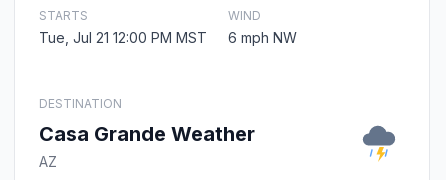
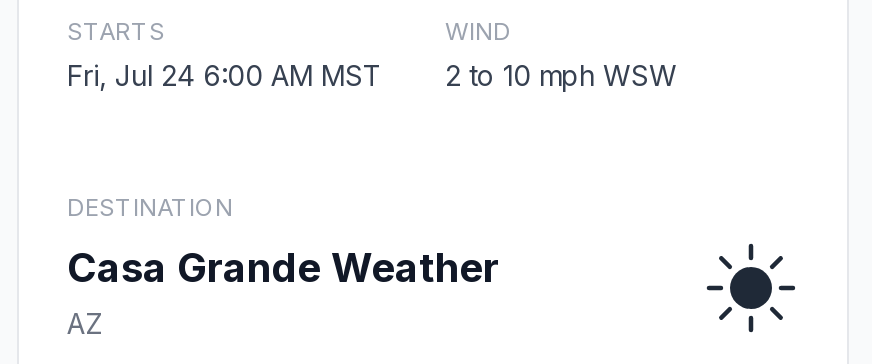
- Tue, Jul 21 12:00 PM MST
+ Fri, Jul 24 6:00 AM MST

- 6 mph NW
+ 2 to 10 mph WSW

- [image]
+ [image]
